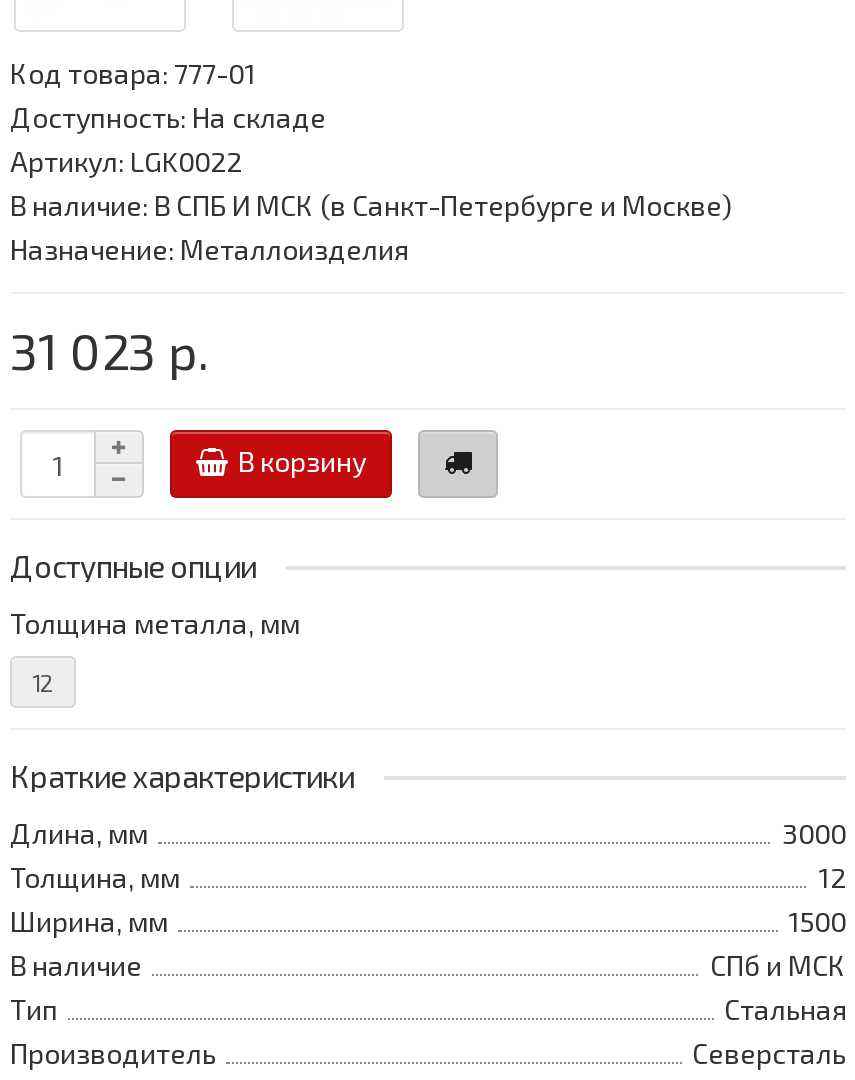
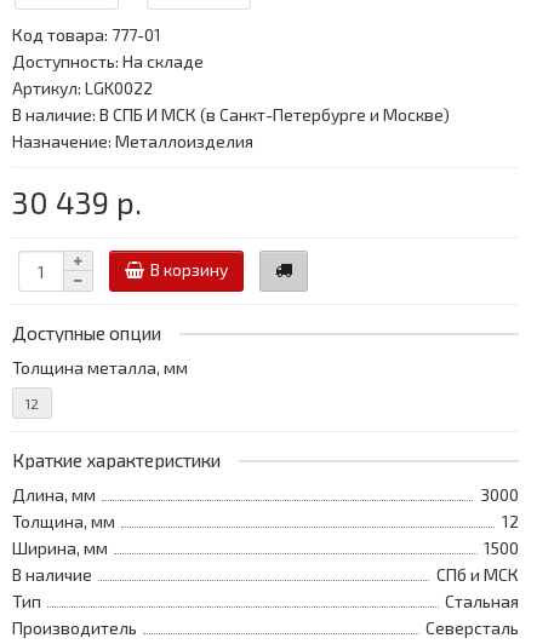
- 31 023 р.
+ 30 439 р.
